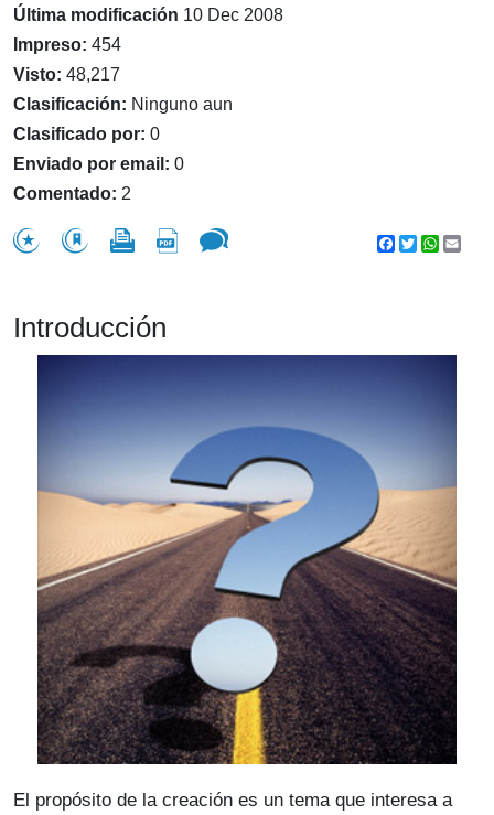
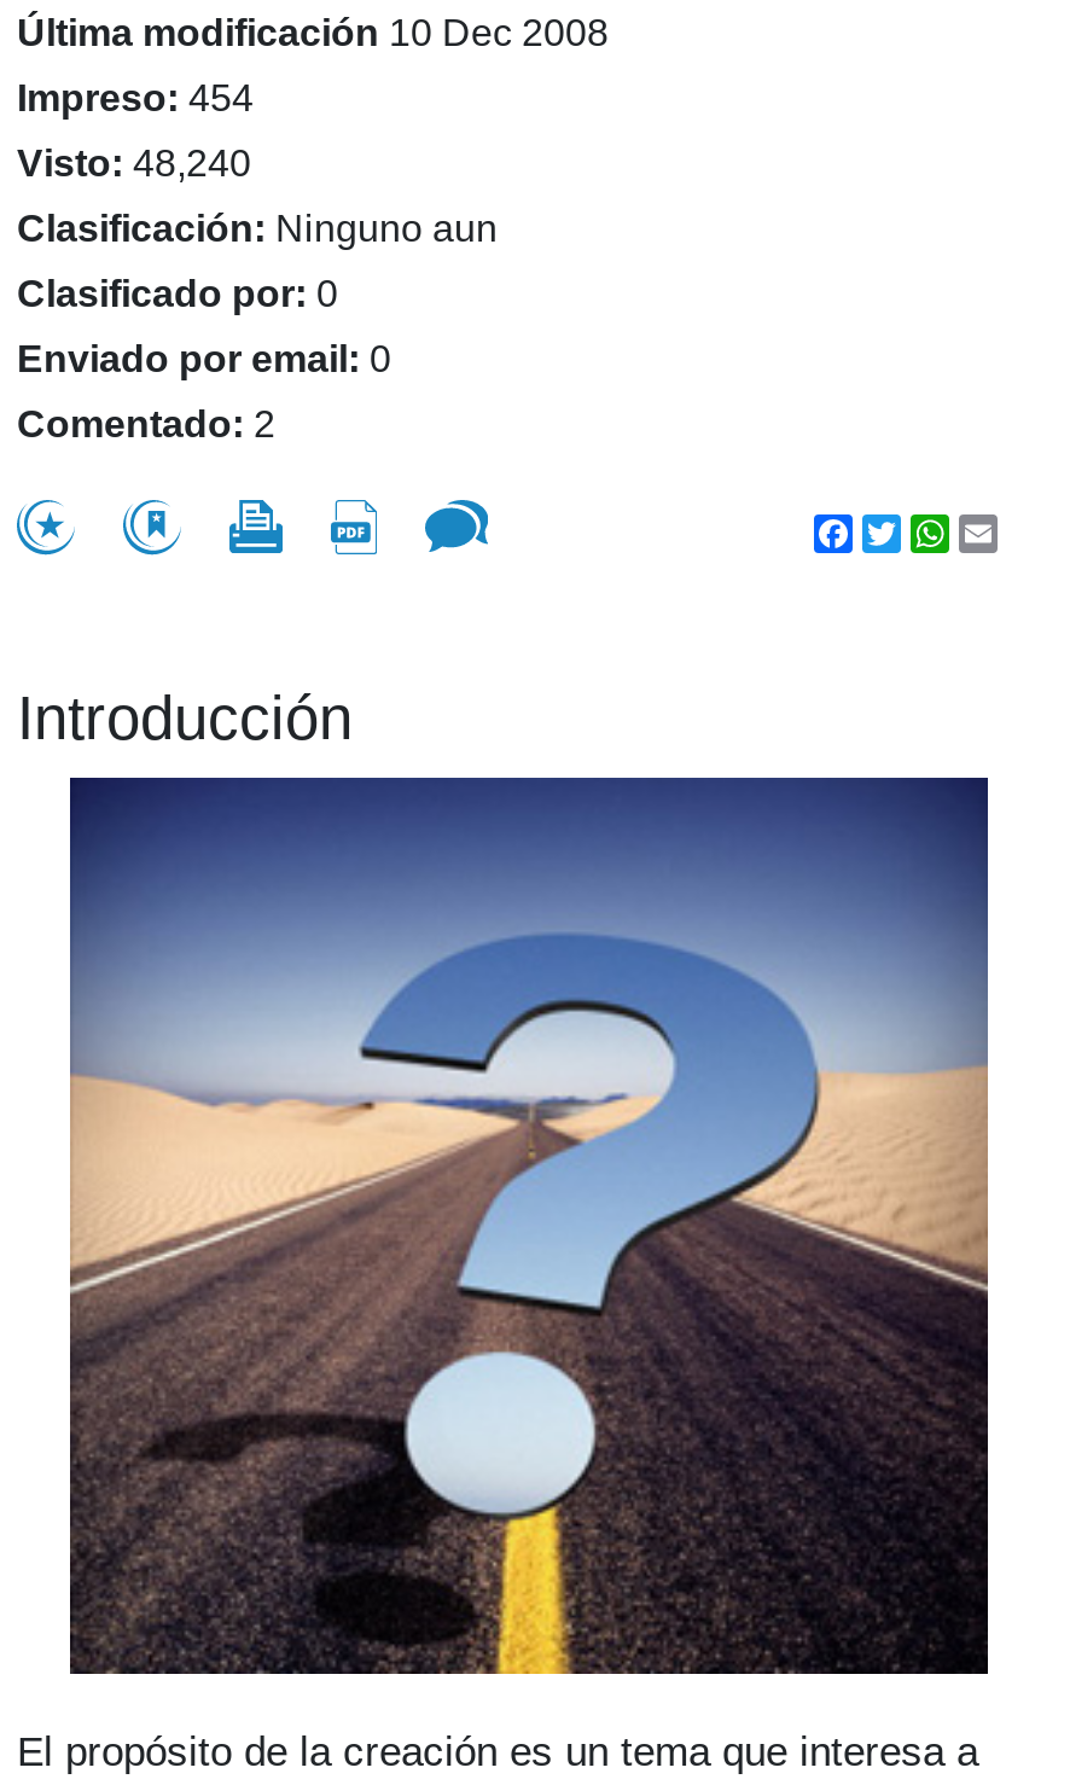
- Visto: 48,217
+ Visto: 48,240
